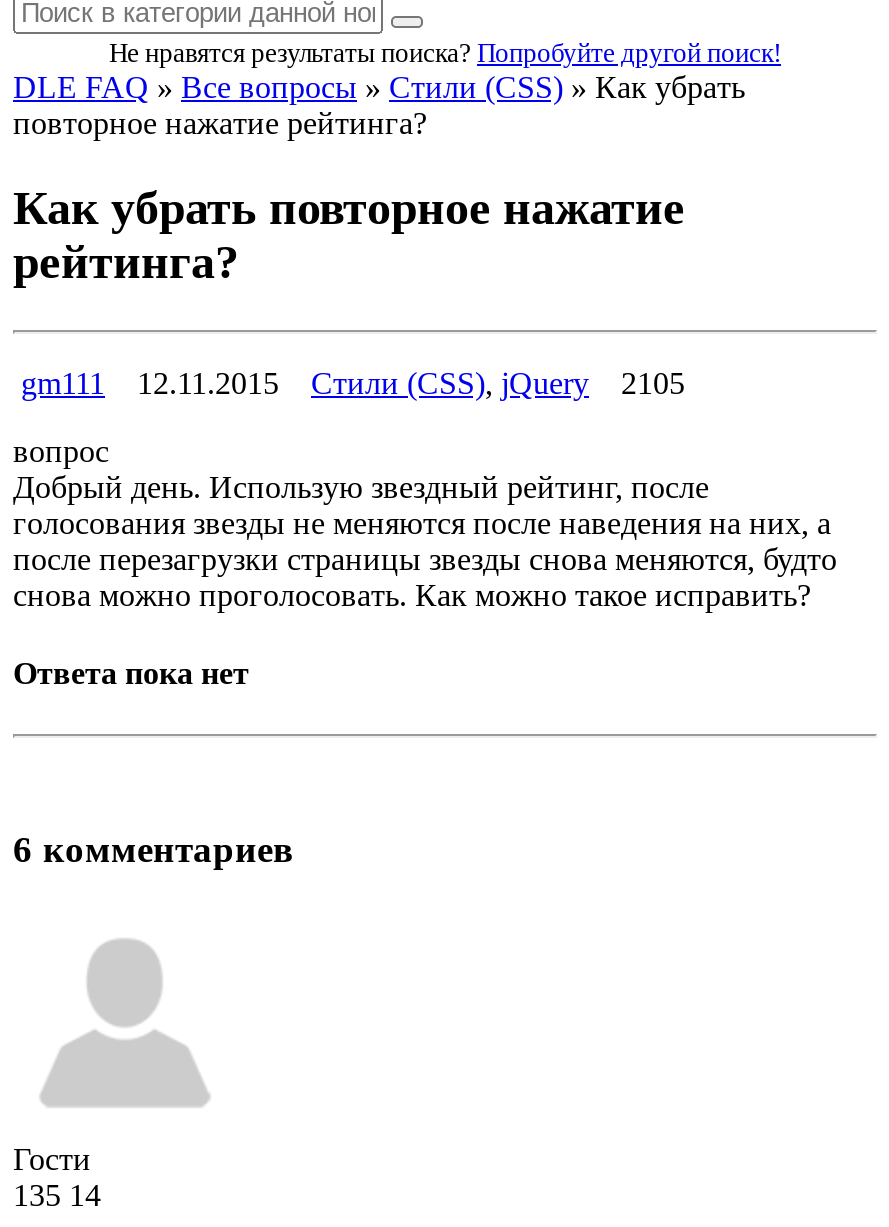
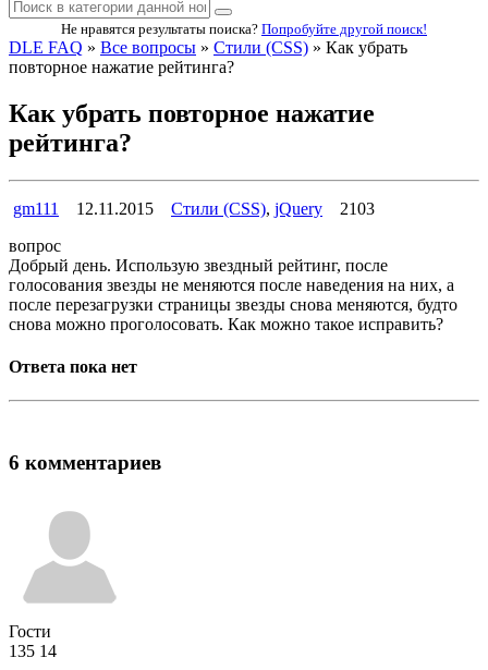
- gm111 12.11.2015 Стили (CSS), jQuery 2105
+ gm111 12.11.2015 Стили (CSS), jQuery 2103
